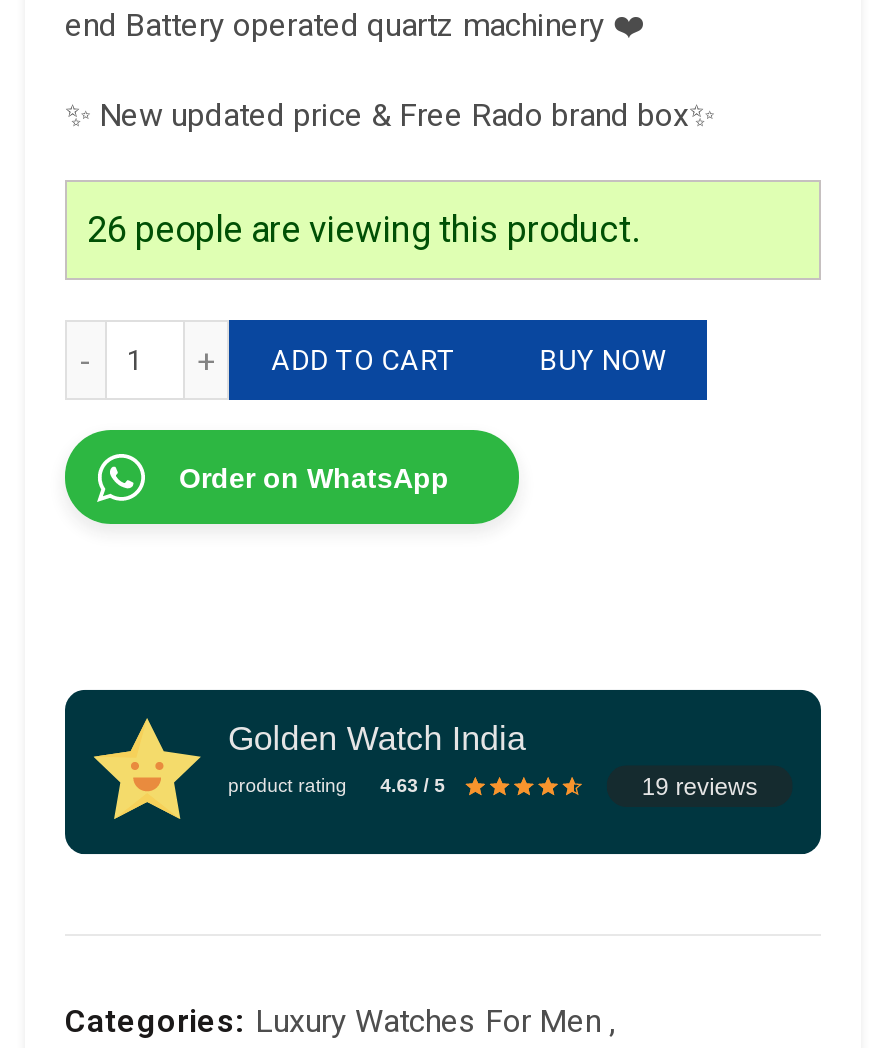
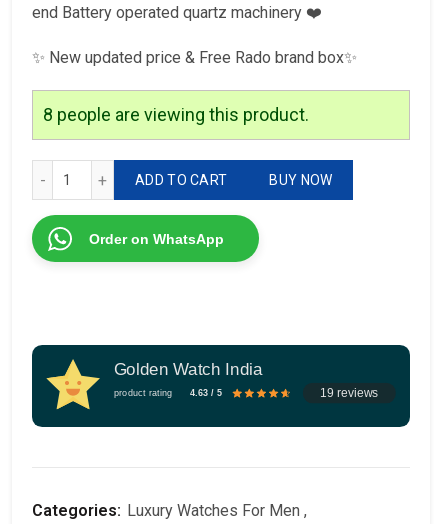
- 26 people are viewing this product.
+ 8 people are viewing this product.
